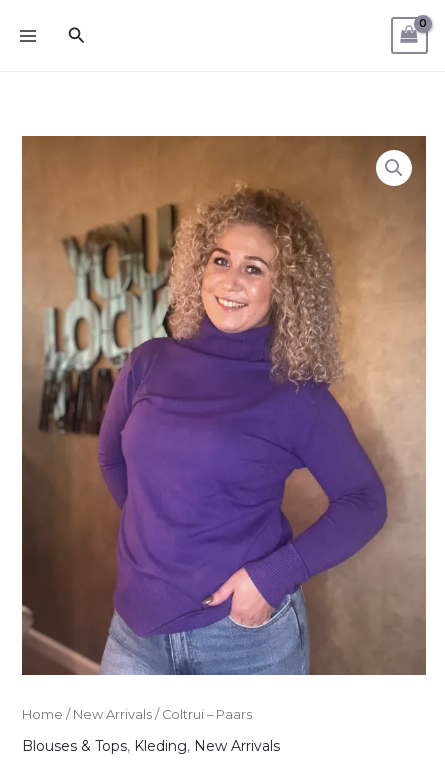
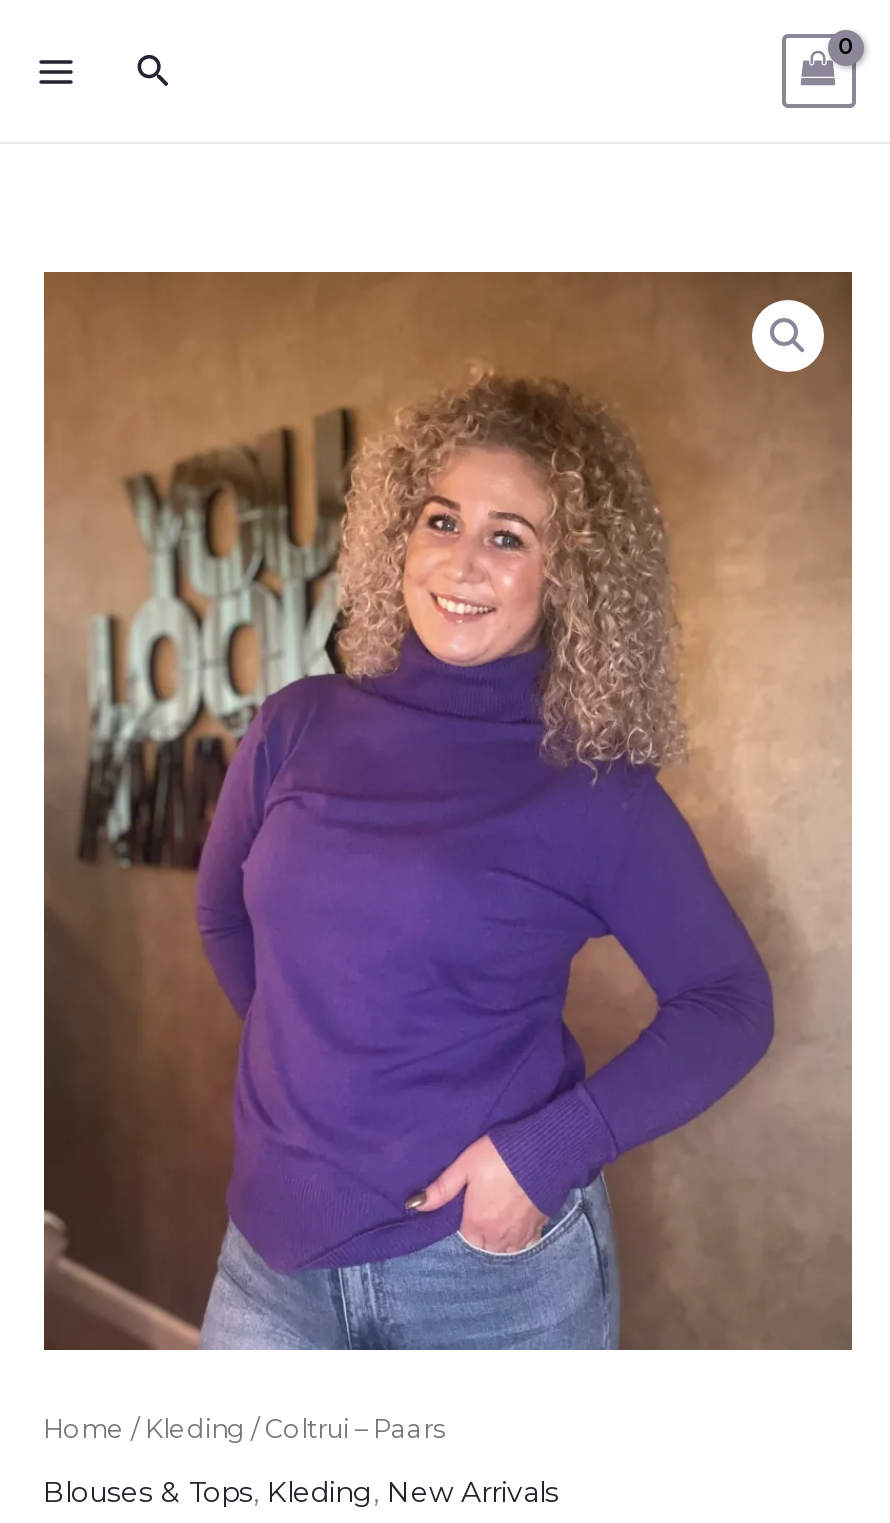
- Home / New Arrivals / Coltrui – Paars
+ Home / Kleding / Coltrui – Paars
